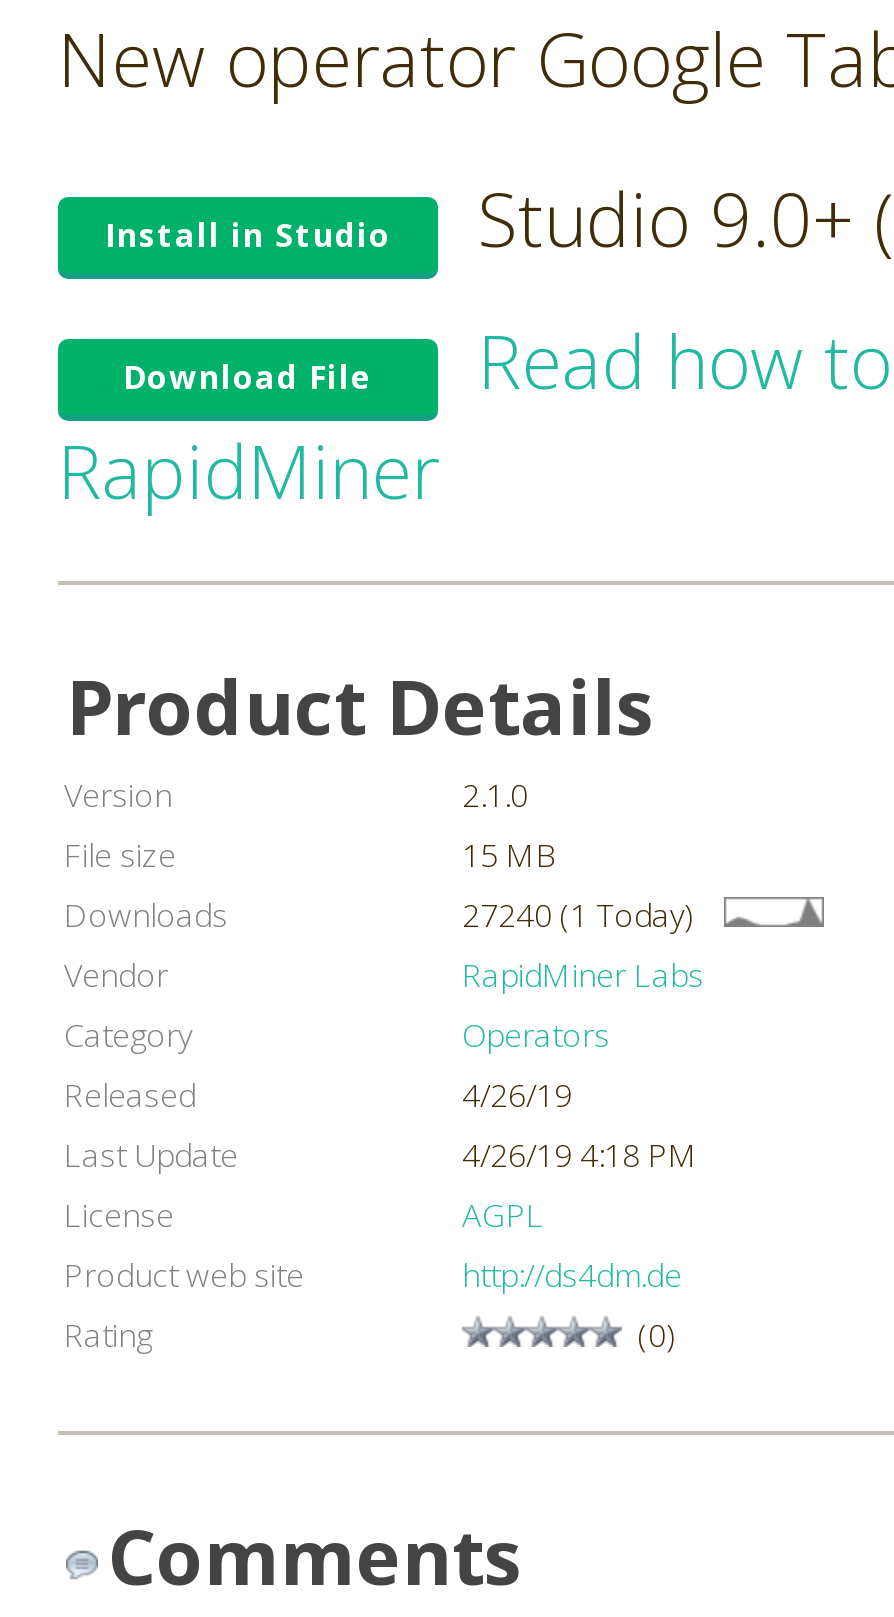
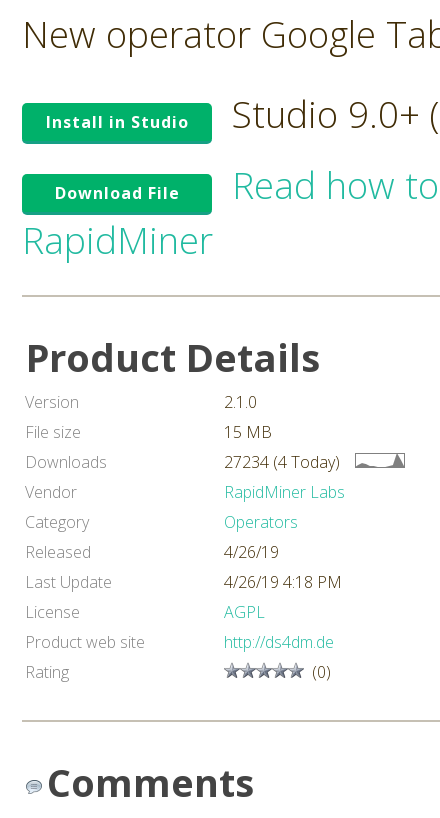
- 27240 (1 Today)
+ 27234 (4 Today)
